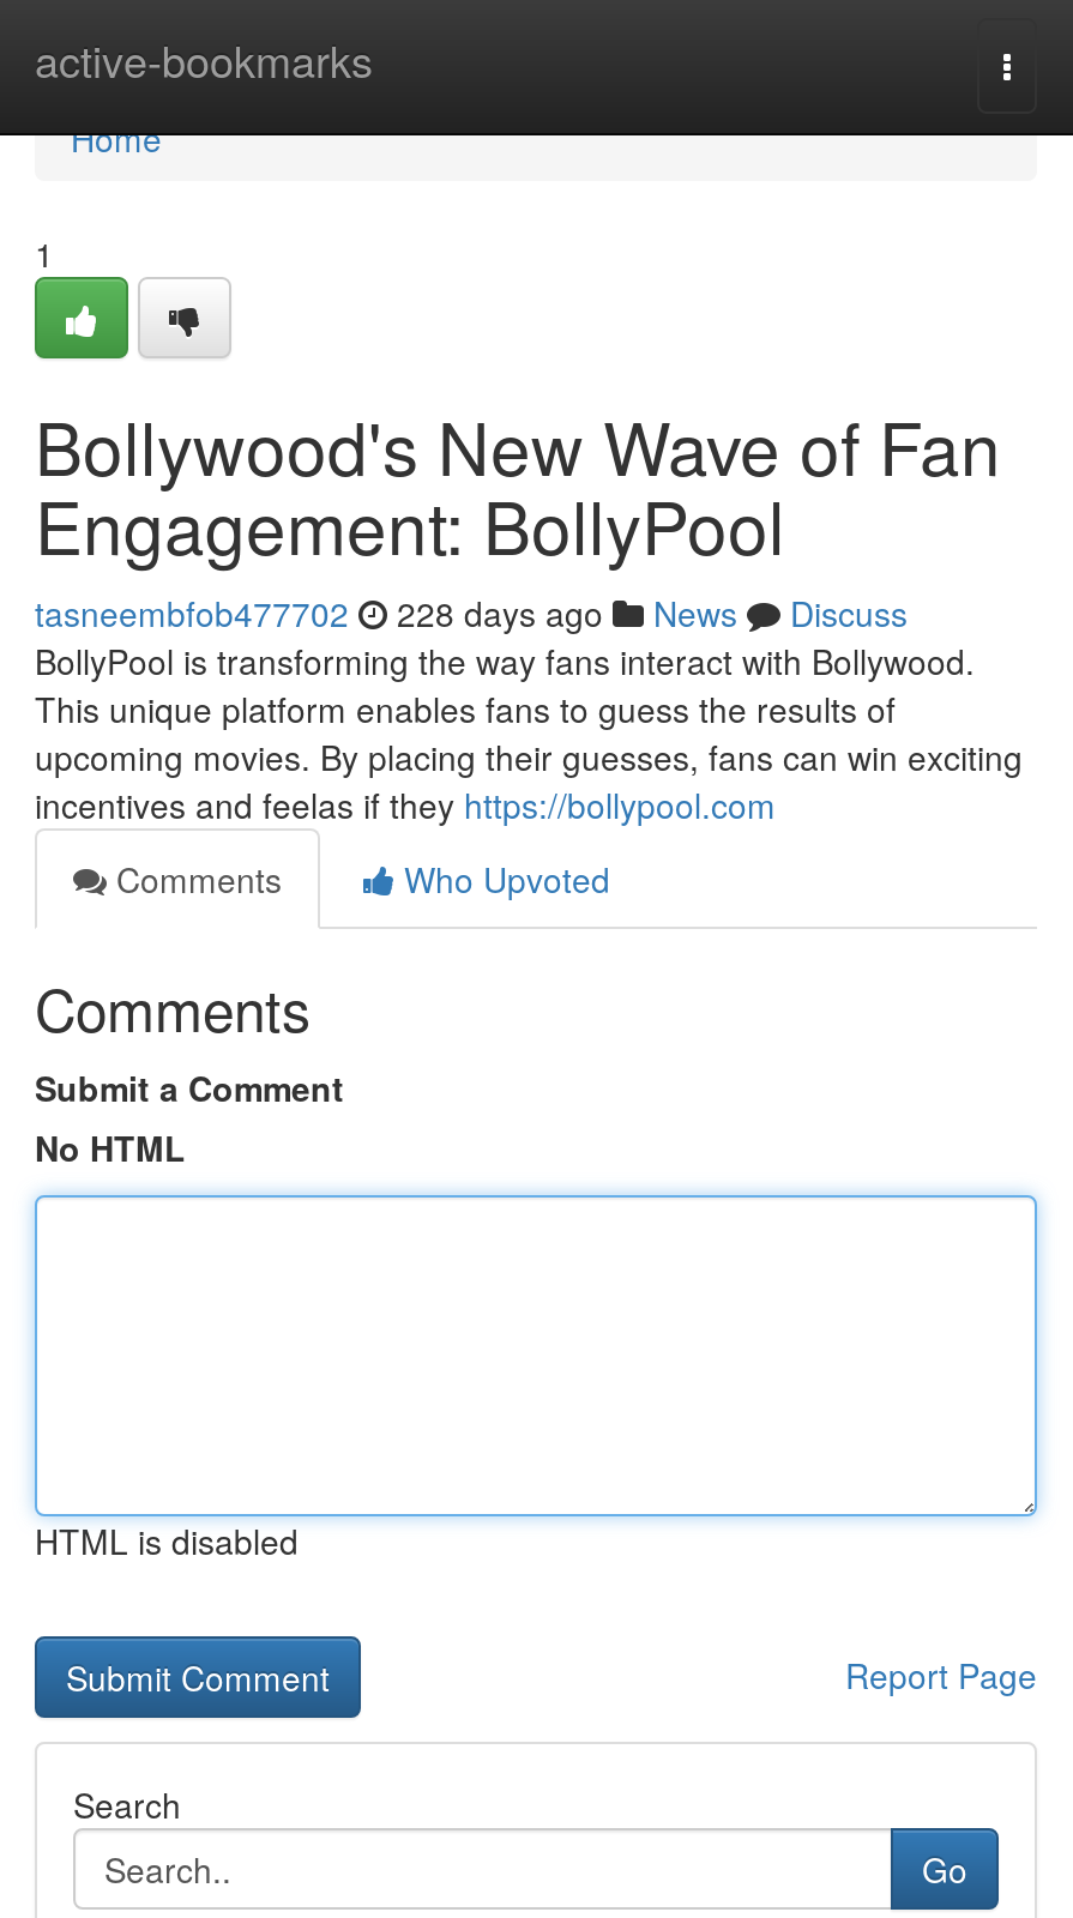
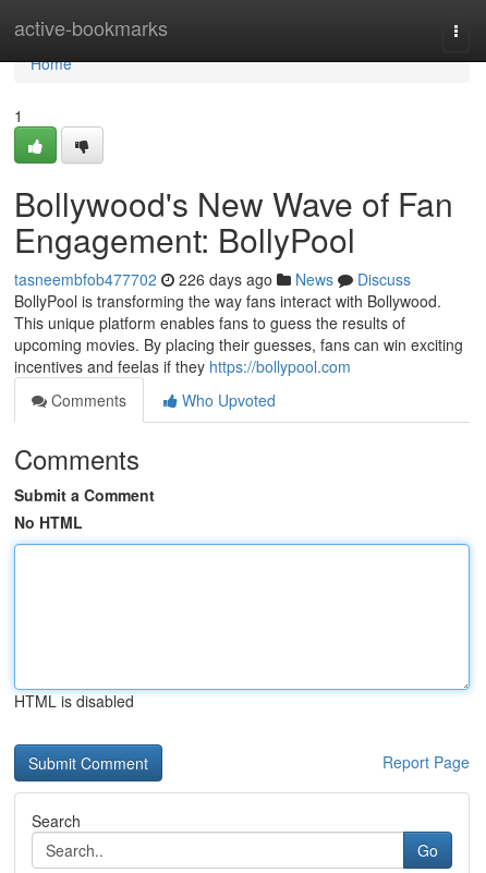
- tasneembfob477702 228 days ago News Discuss
+ tasneembfob477702 226 days ago News Discuss
